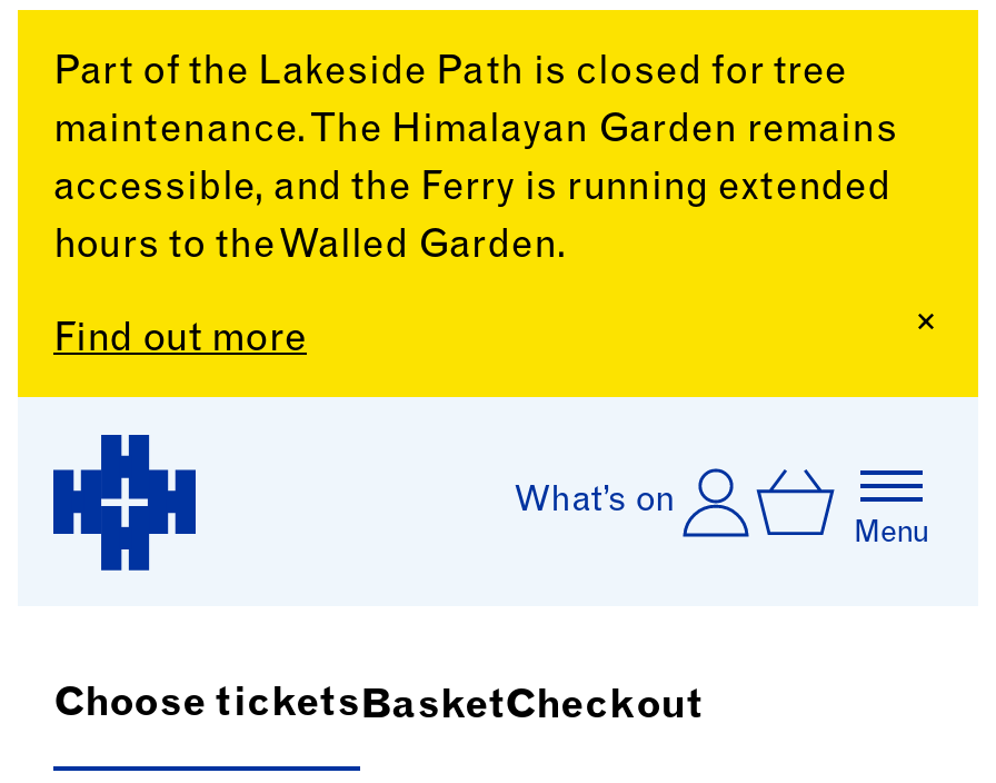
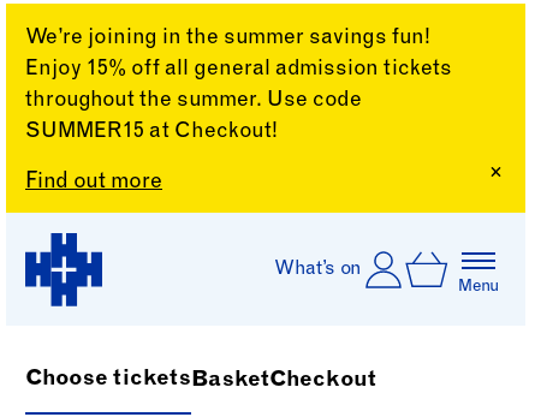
- Part of the Lakeside Path is closed for tree
- maintenance. The Himalayan Garden remains
- accessible, and the Ferry is running extended
- hours to the Walled Garden.
+ We’re joining in the summer savings fun!
+ Enjoy 15% off all general admission tickets
+ throughout the summer. Use code
+ SUMMER15 at Checkout!
